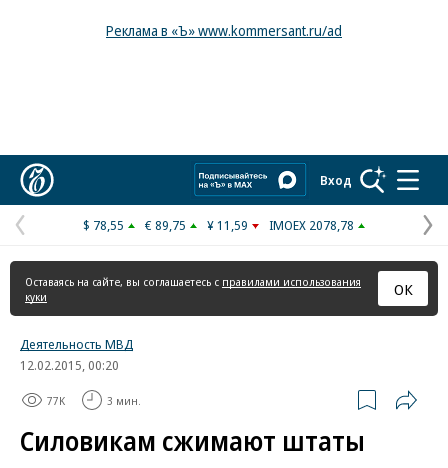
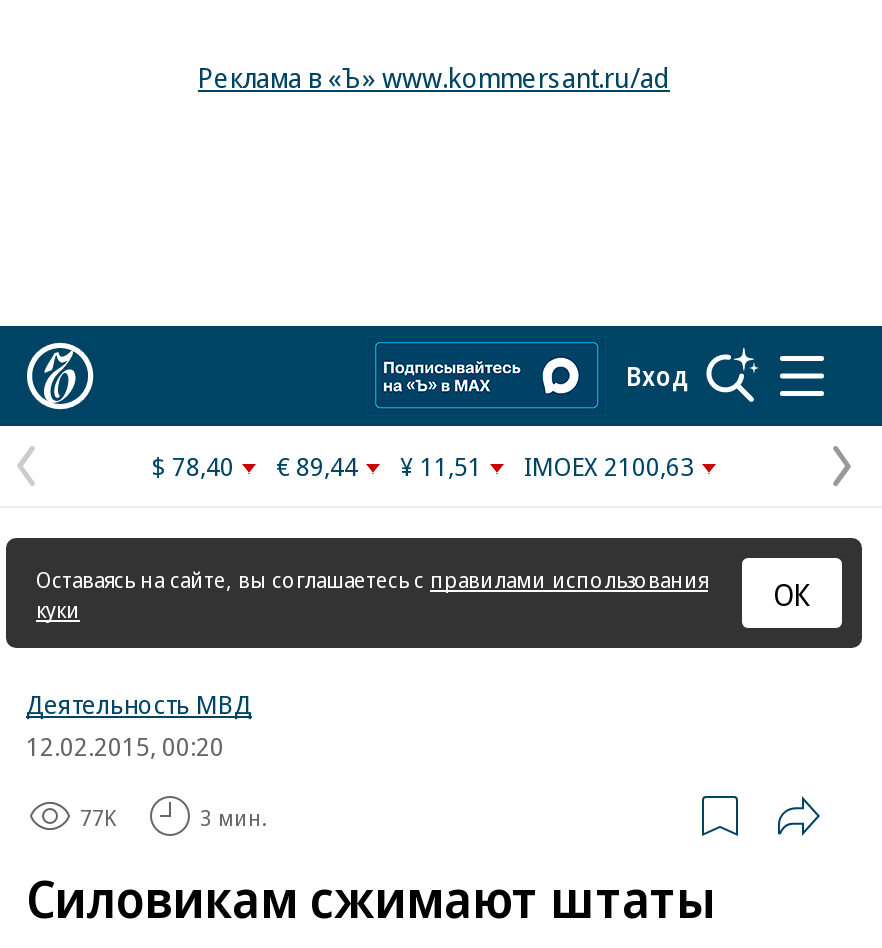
- $ 78,55
+ $ 78,40

- € 89,75
+ € 89,44

- ¥ 11,59
+ ¥ 11,51

- IMOEX 2078,78
+ IMOEX 2100,63
